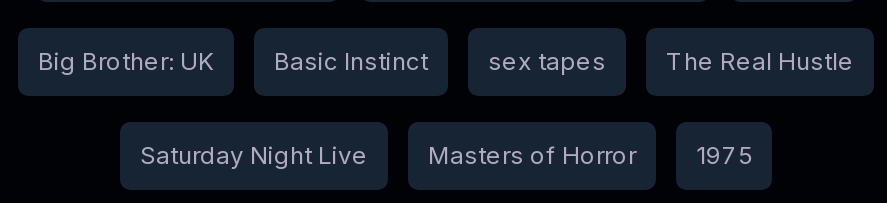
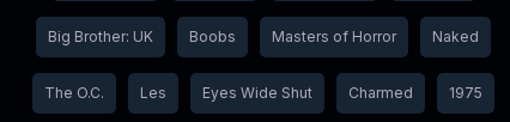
- Basic Instinct
- sex tapes
- The Real Hustle
- Saturday Night Live
+ Boobs

+ Naked
+ The O.C.
+ Les
+ Eyes Wide Shut
+ Charmed

moved up: Masters of Horror
